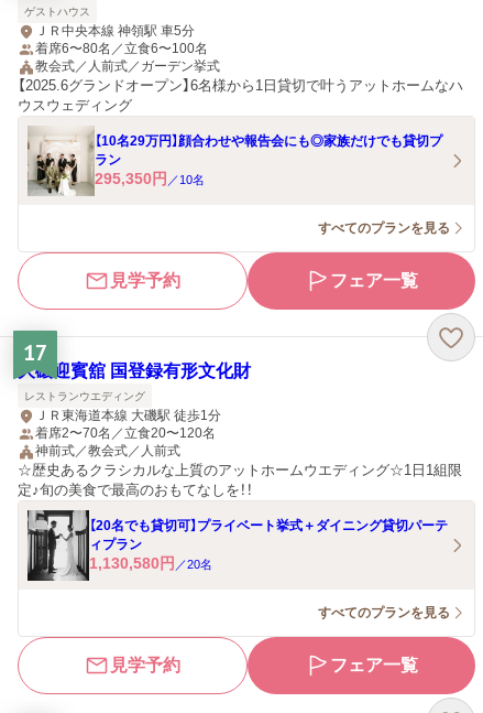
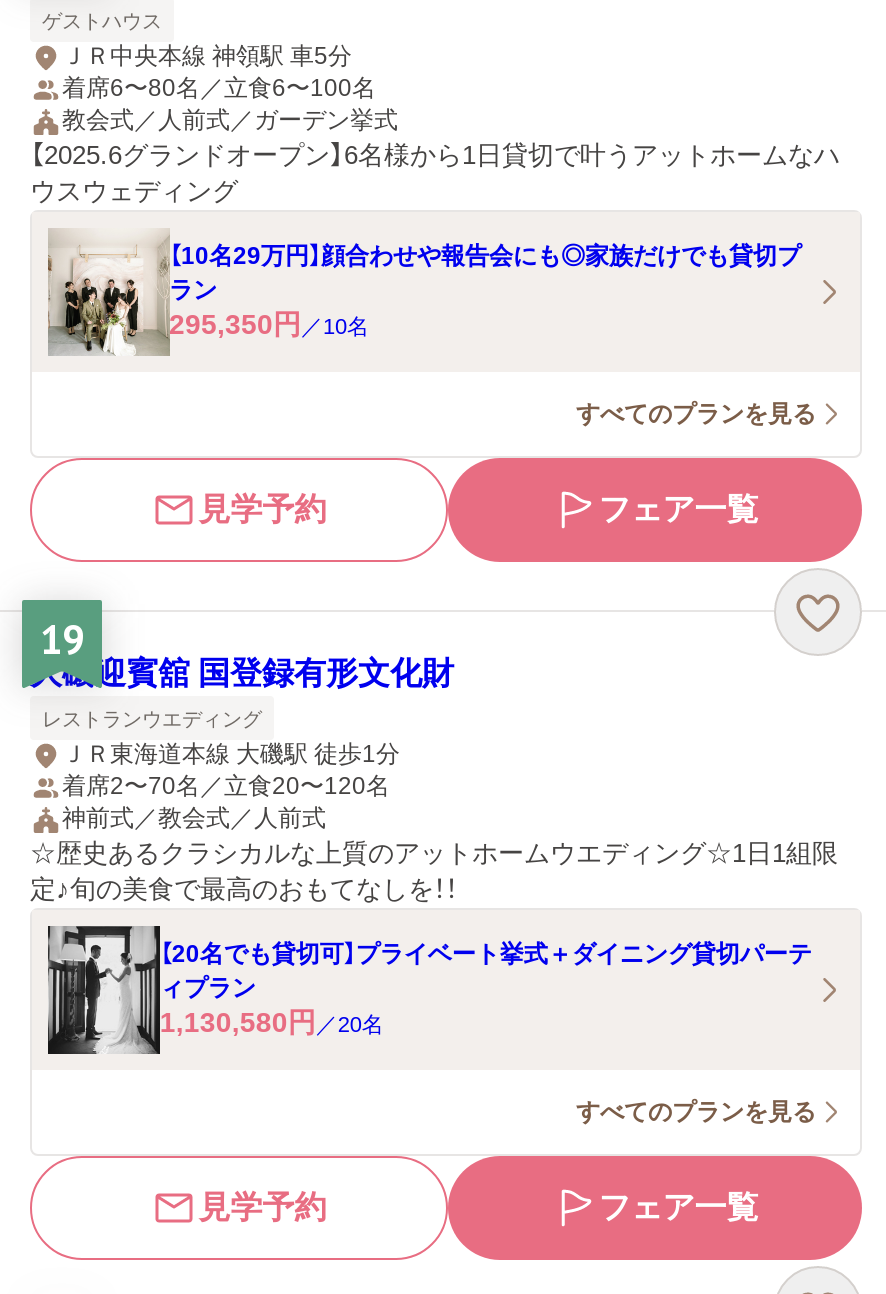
- 17
+ 19
